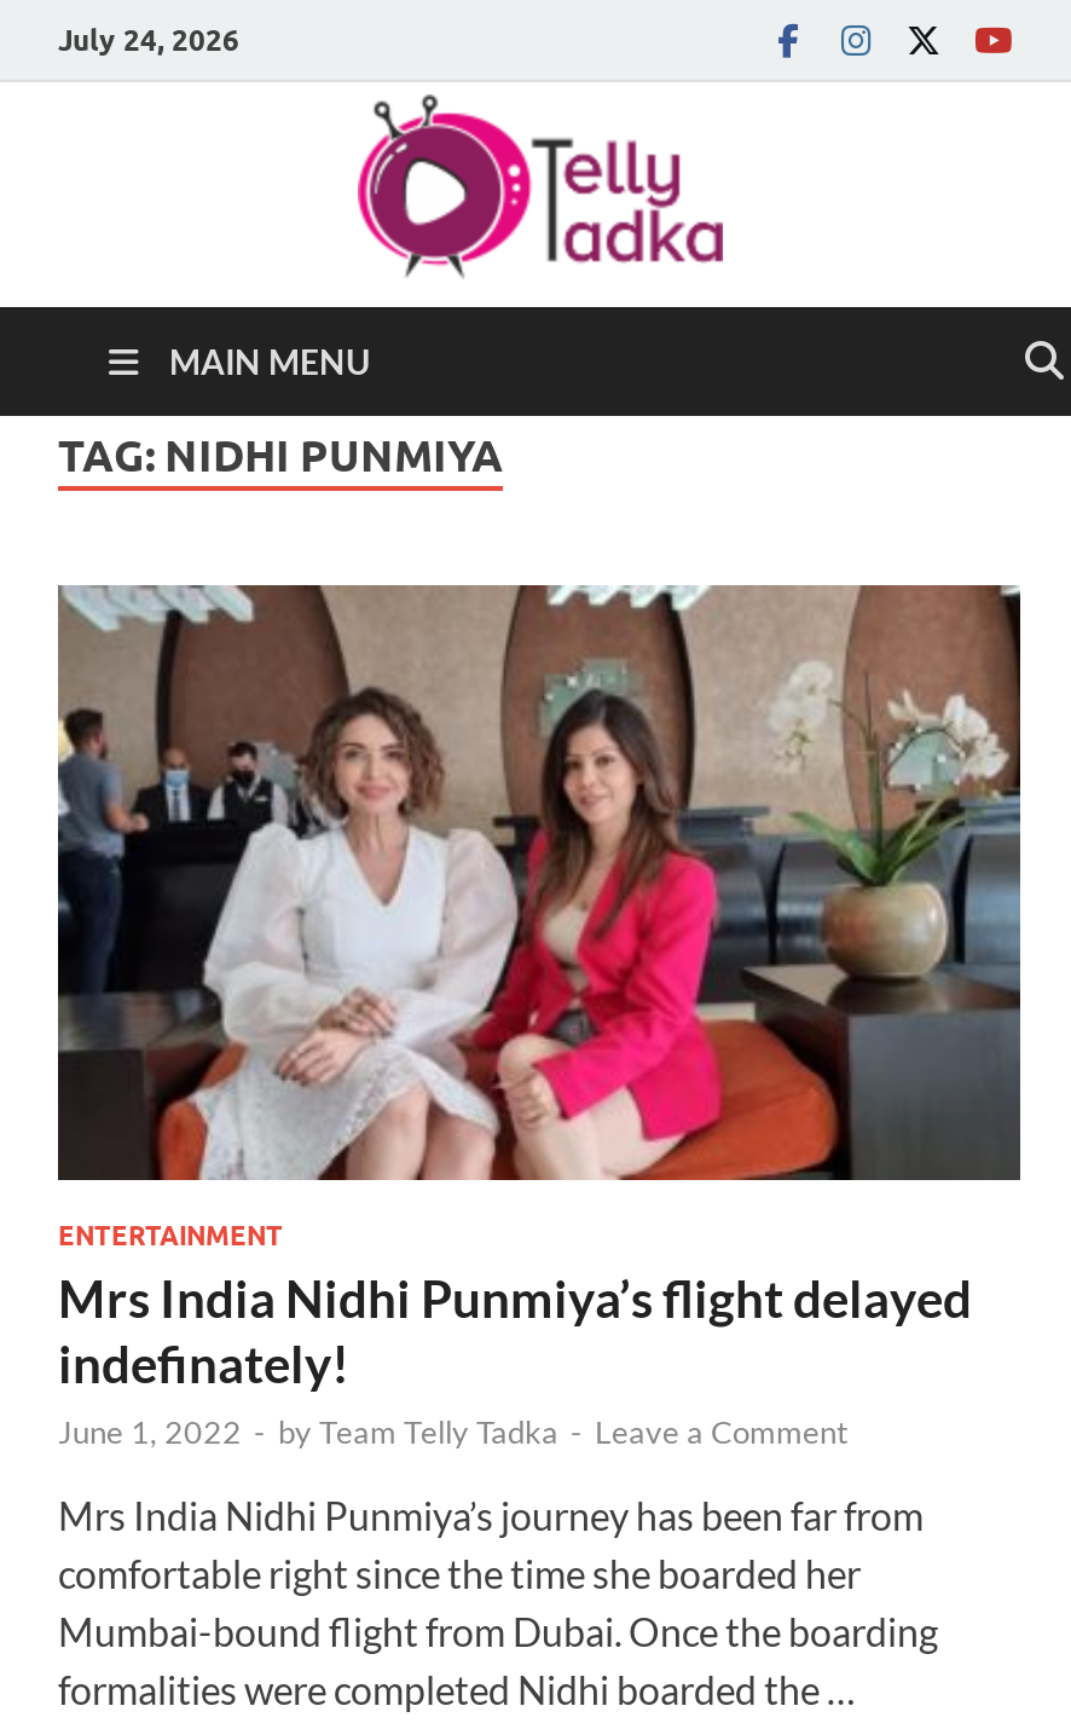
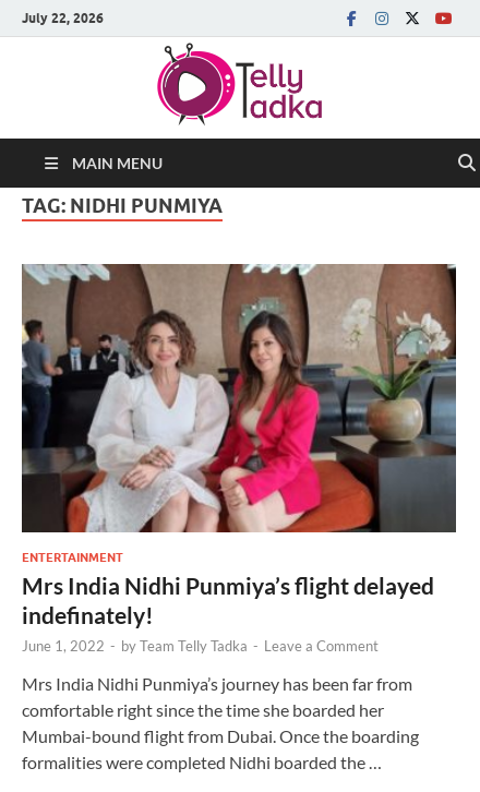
- July 24, 2026
+ July 22, 2026
